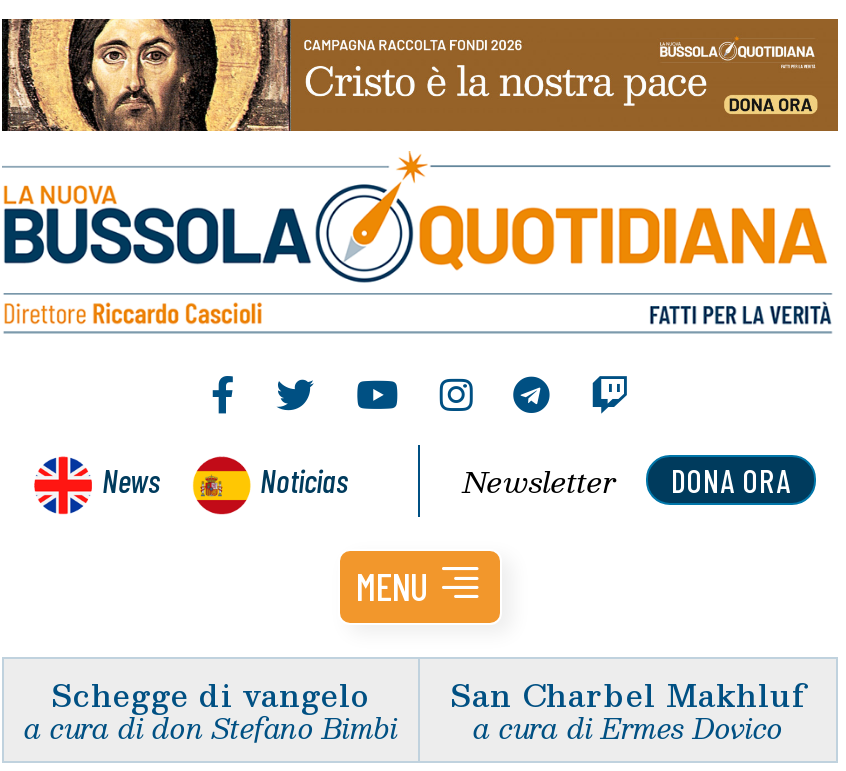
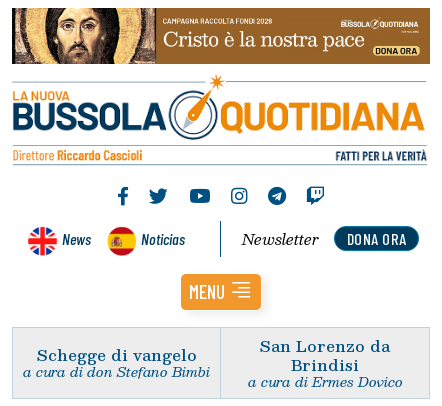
- San Charbel Makhluf
+ San Lorenzo da
+ Brindisi
